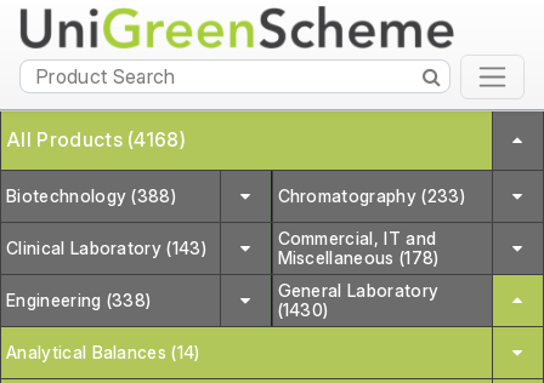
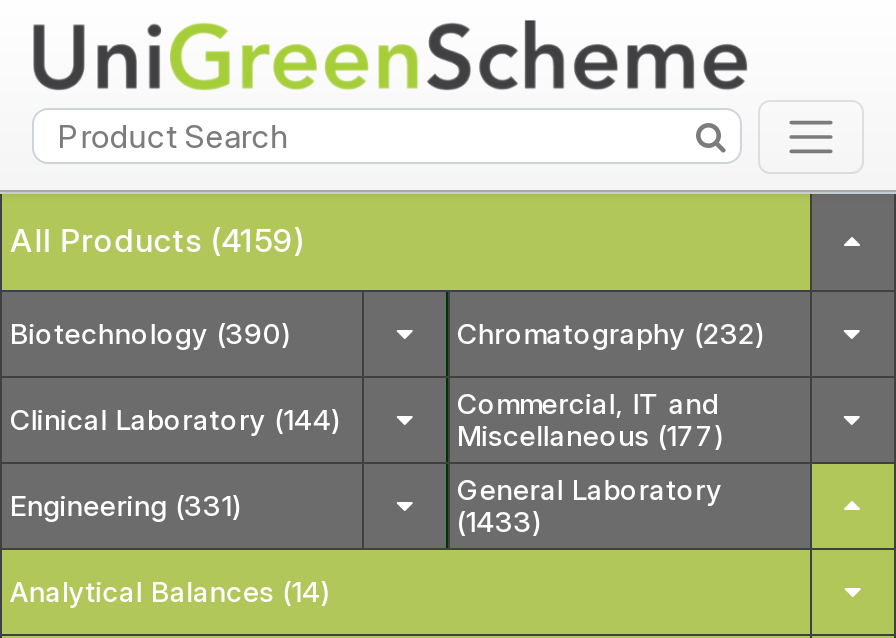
- All Products (4168)
+ All Products (4159)

- Biotechnology (388)
+ Biotechnology (390)

- Chromatography (233)
+ Chromatography (232)

- Clinical Laboratory (143)
+ Clinical Laboratory (144)

- Miscellaneous (178)
+ Miscellaneous (177)

- Engineering (338)
+ Engineering (331)

- (1430)
+ (1433)
